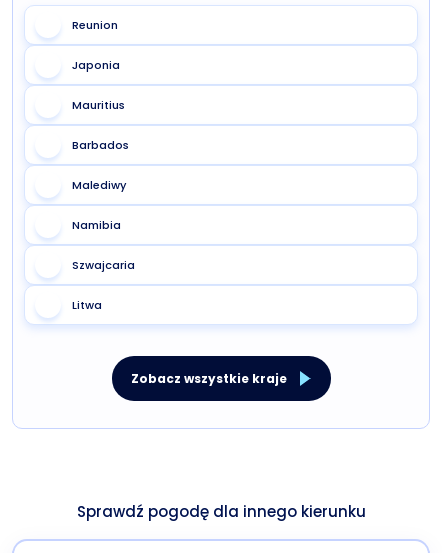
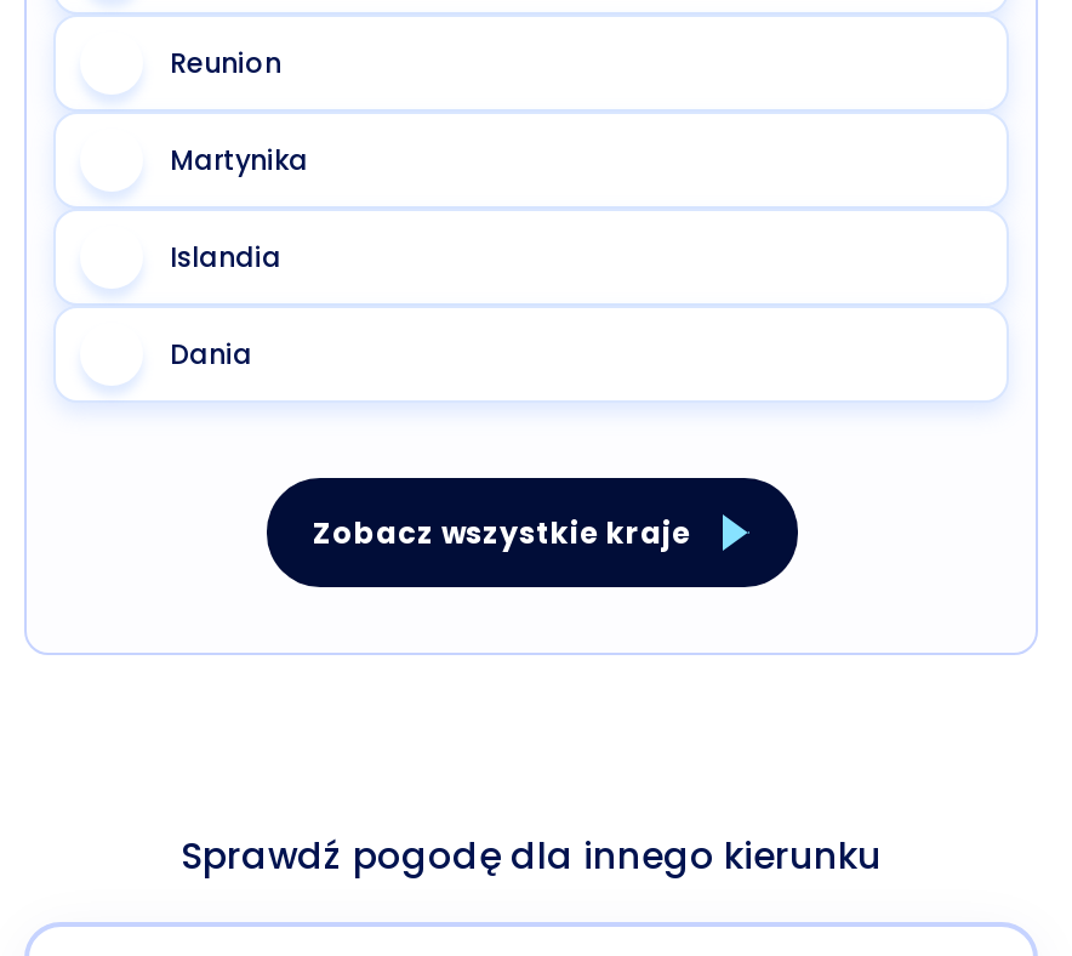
- Japonia
- Mauritius
- Barbados
- Malediwy
- Namibia
- Szwajcaria
- Litwa
+ Martynika
+ Islandia
+ Dania
